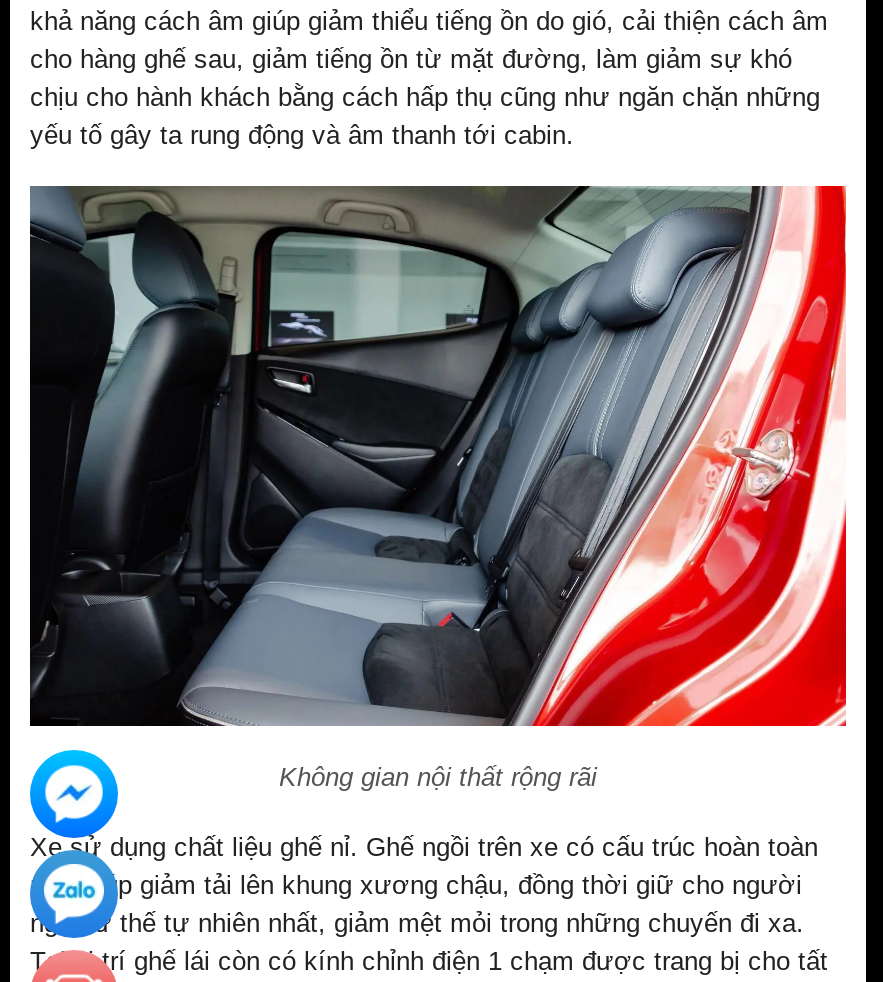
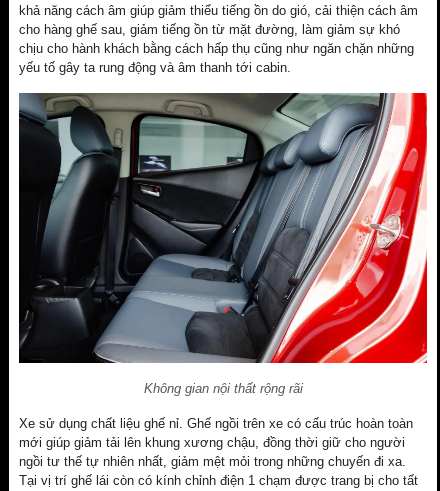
- [image]
